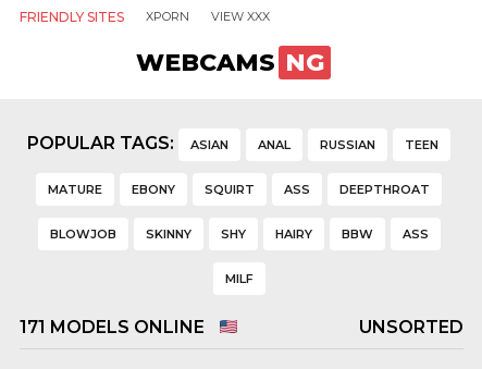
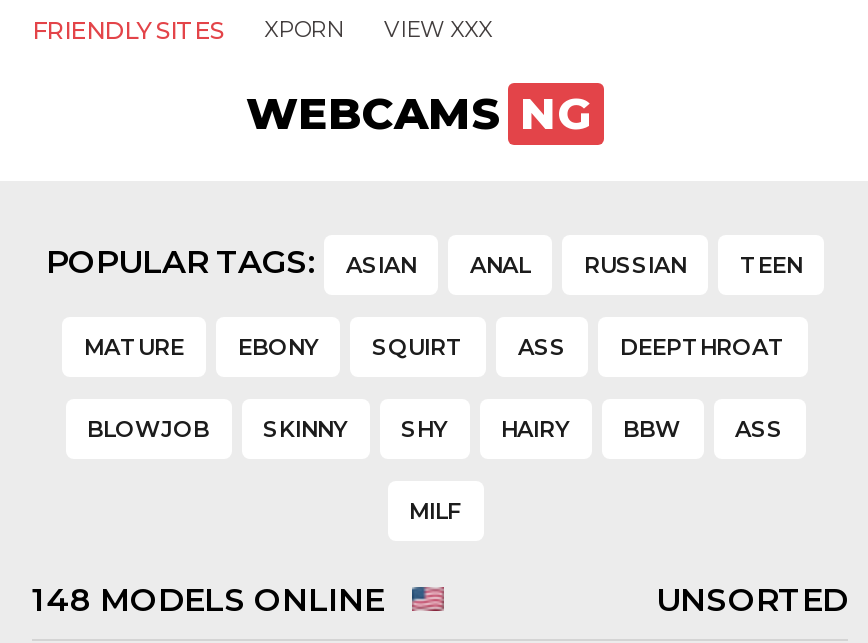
- 171 MODELS ONLINE
+ 148 MODELS ONLINE
